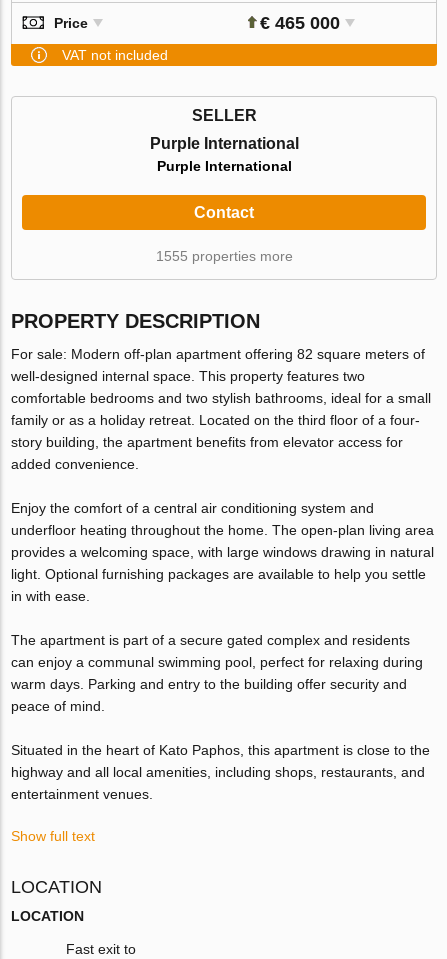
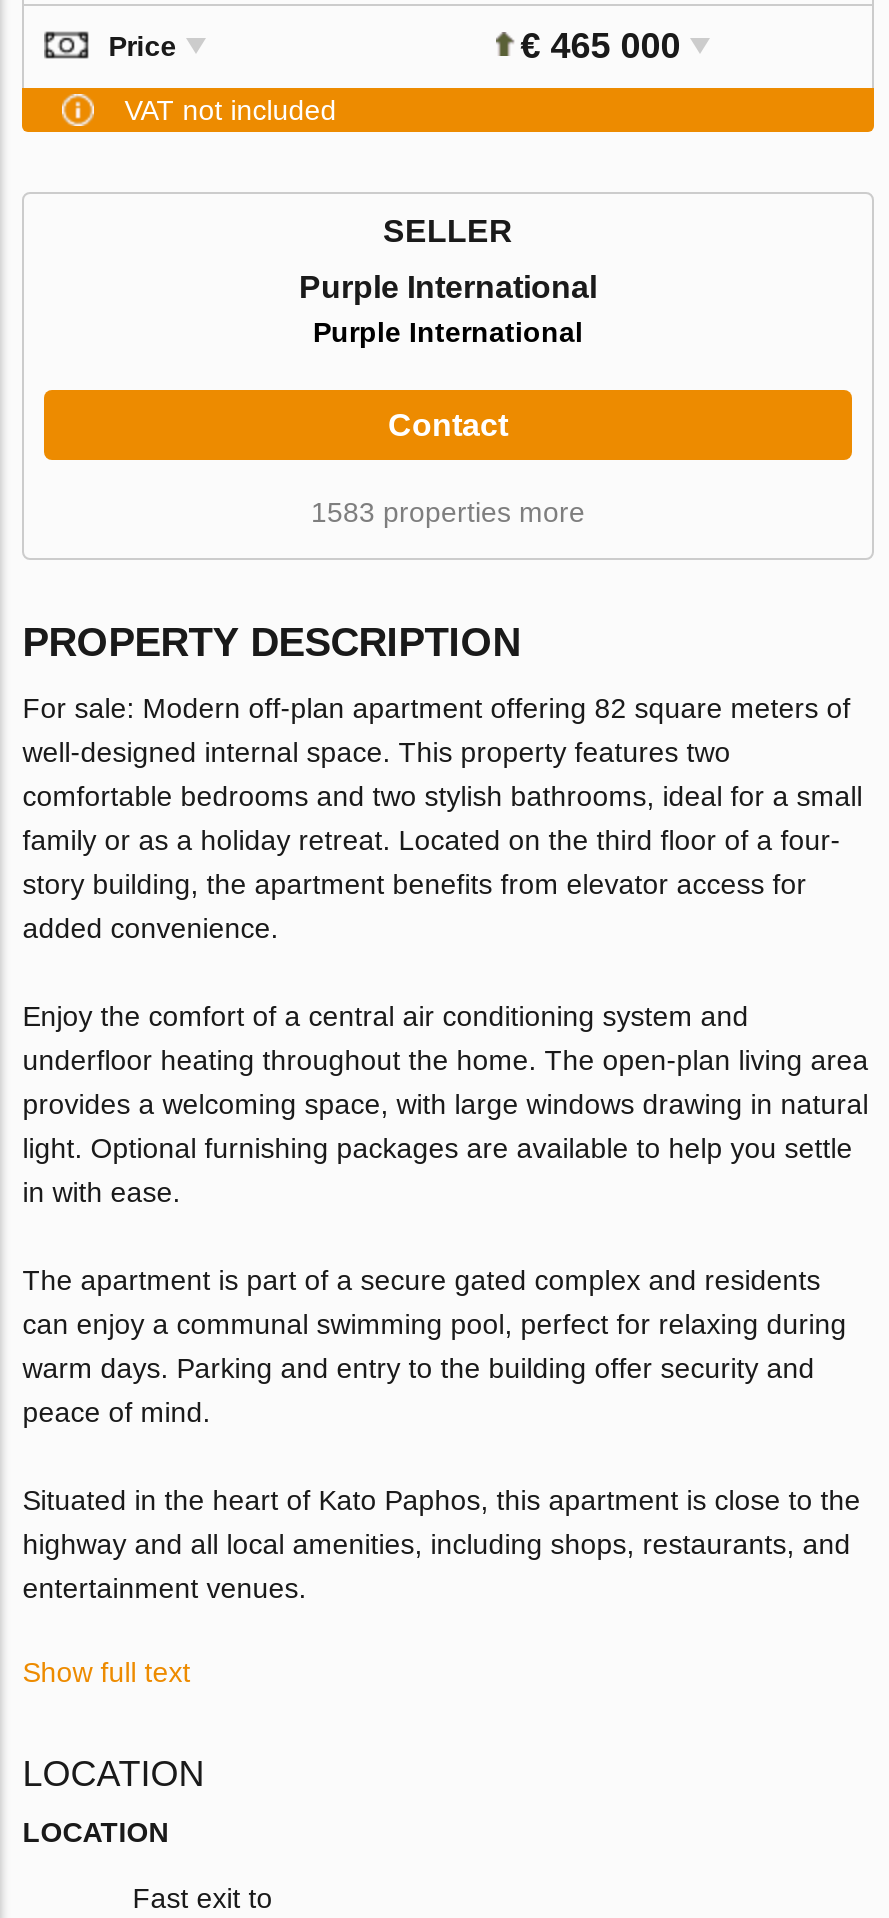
- 1555 properties more
+ 1583 properties more
